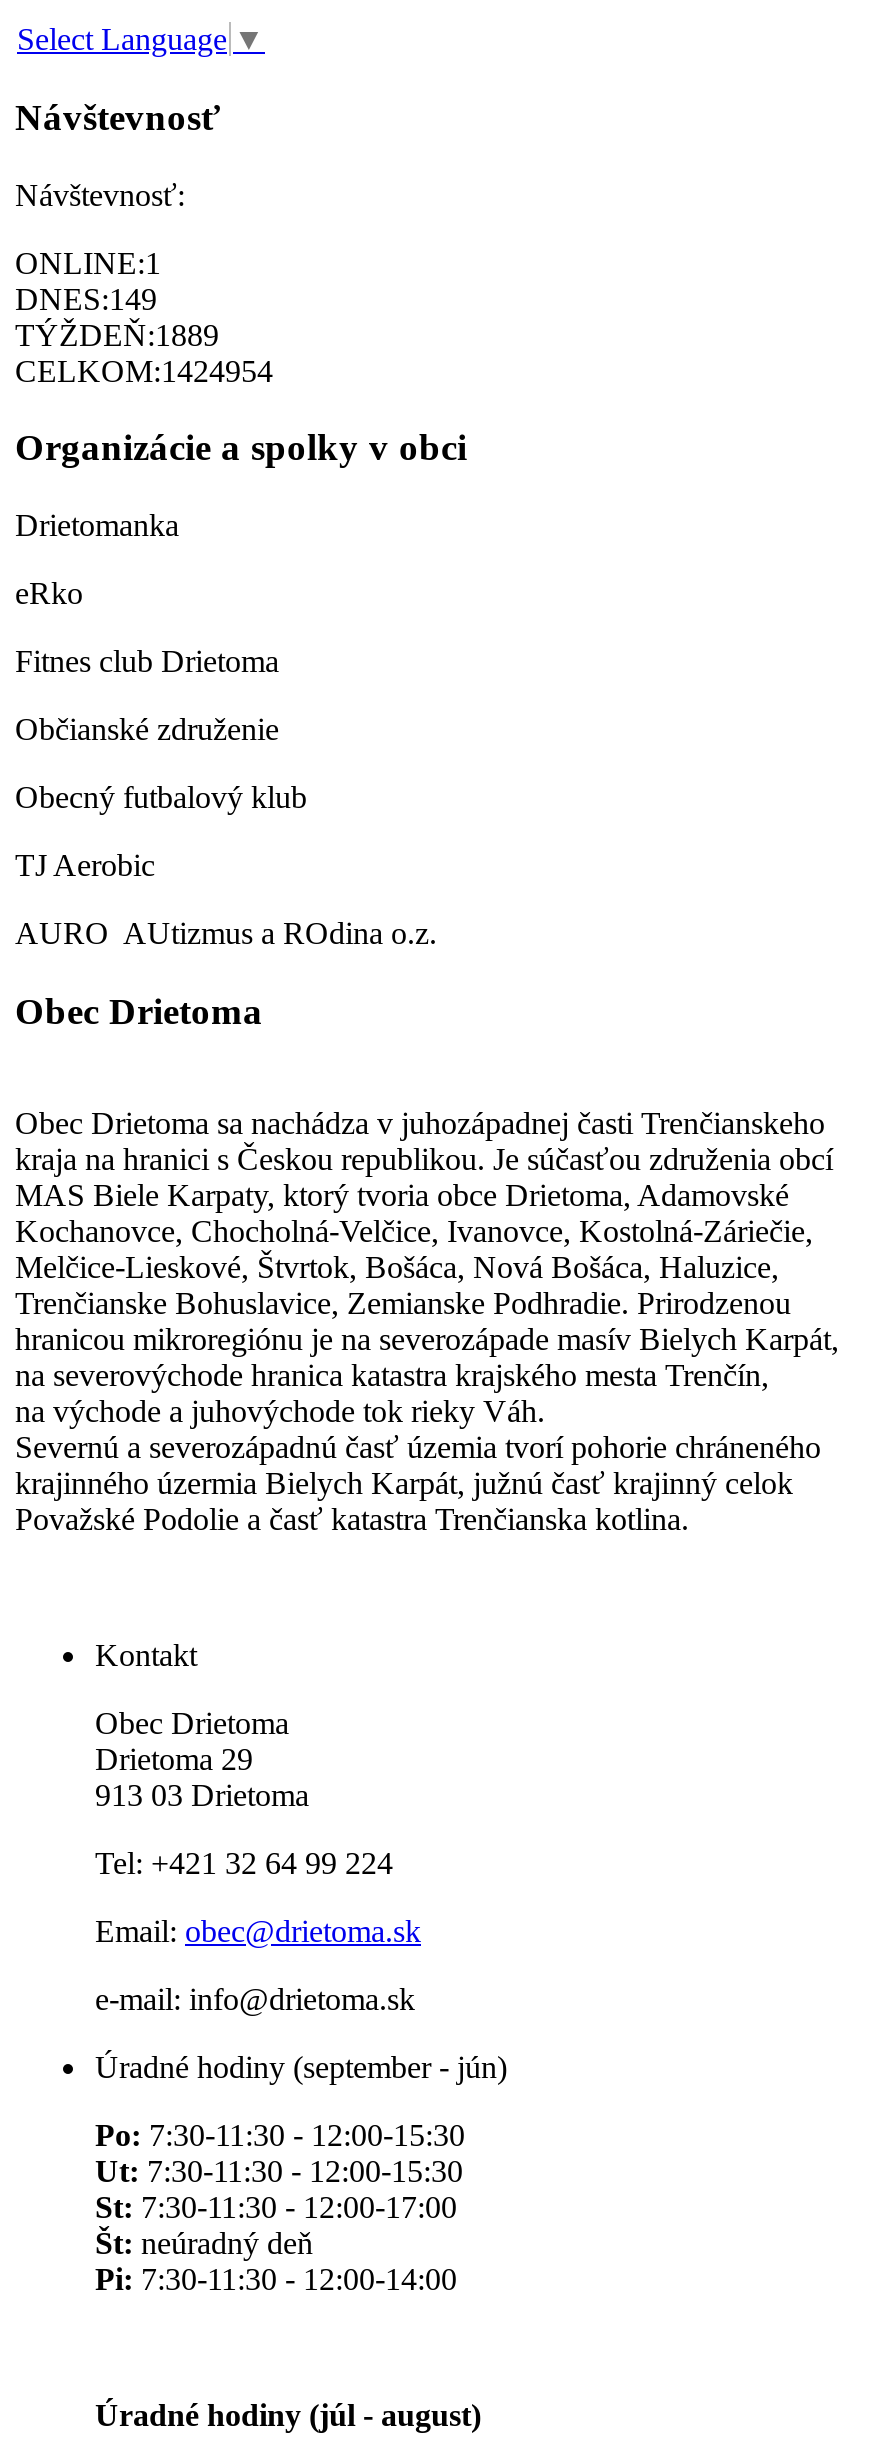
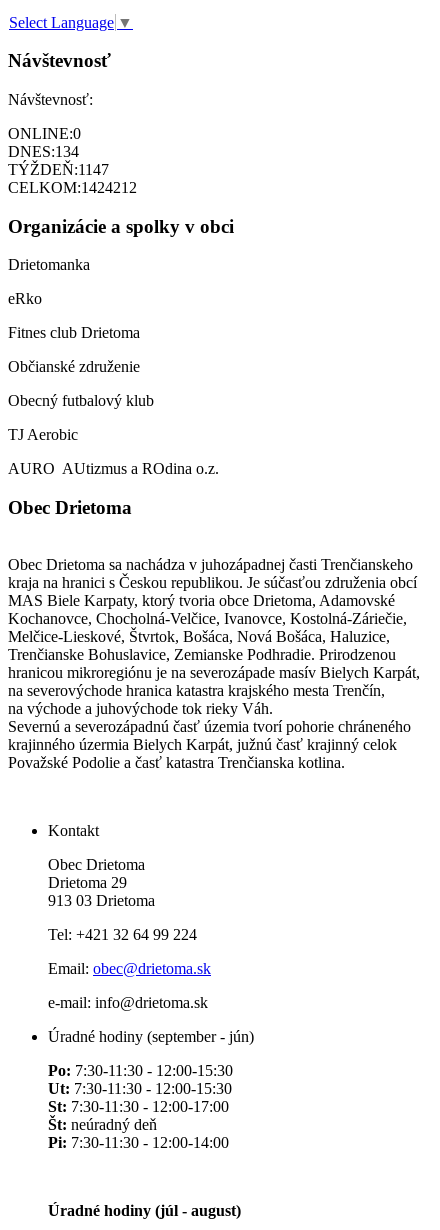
- ONLINE:1
+ ONLINE:0

- DNES:149
+ DNES:134

- TÝŽDEŇ:1889
+ TÝŽDEŇ:1147

- CELKOM:1424954
+ CELKOM:1424212
